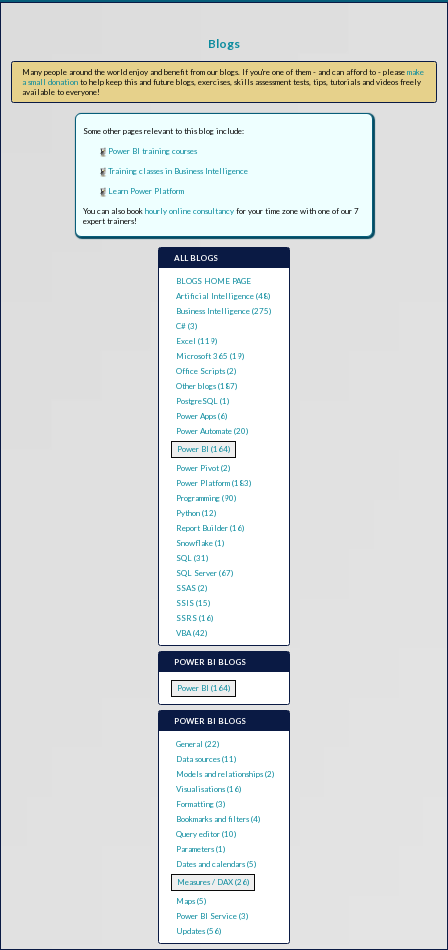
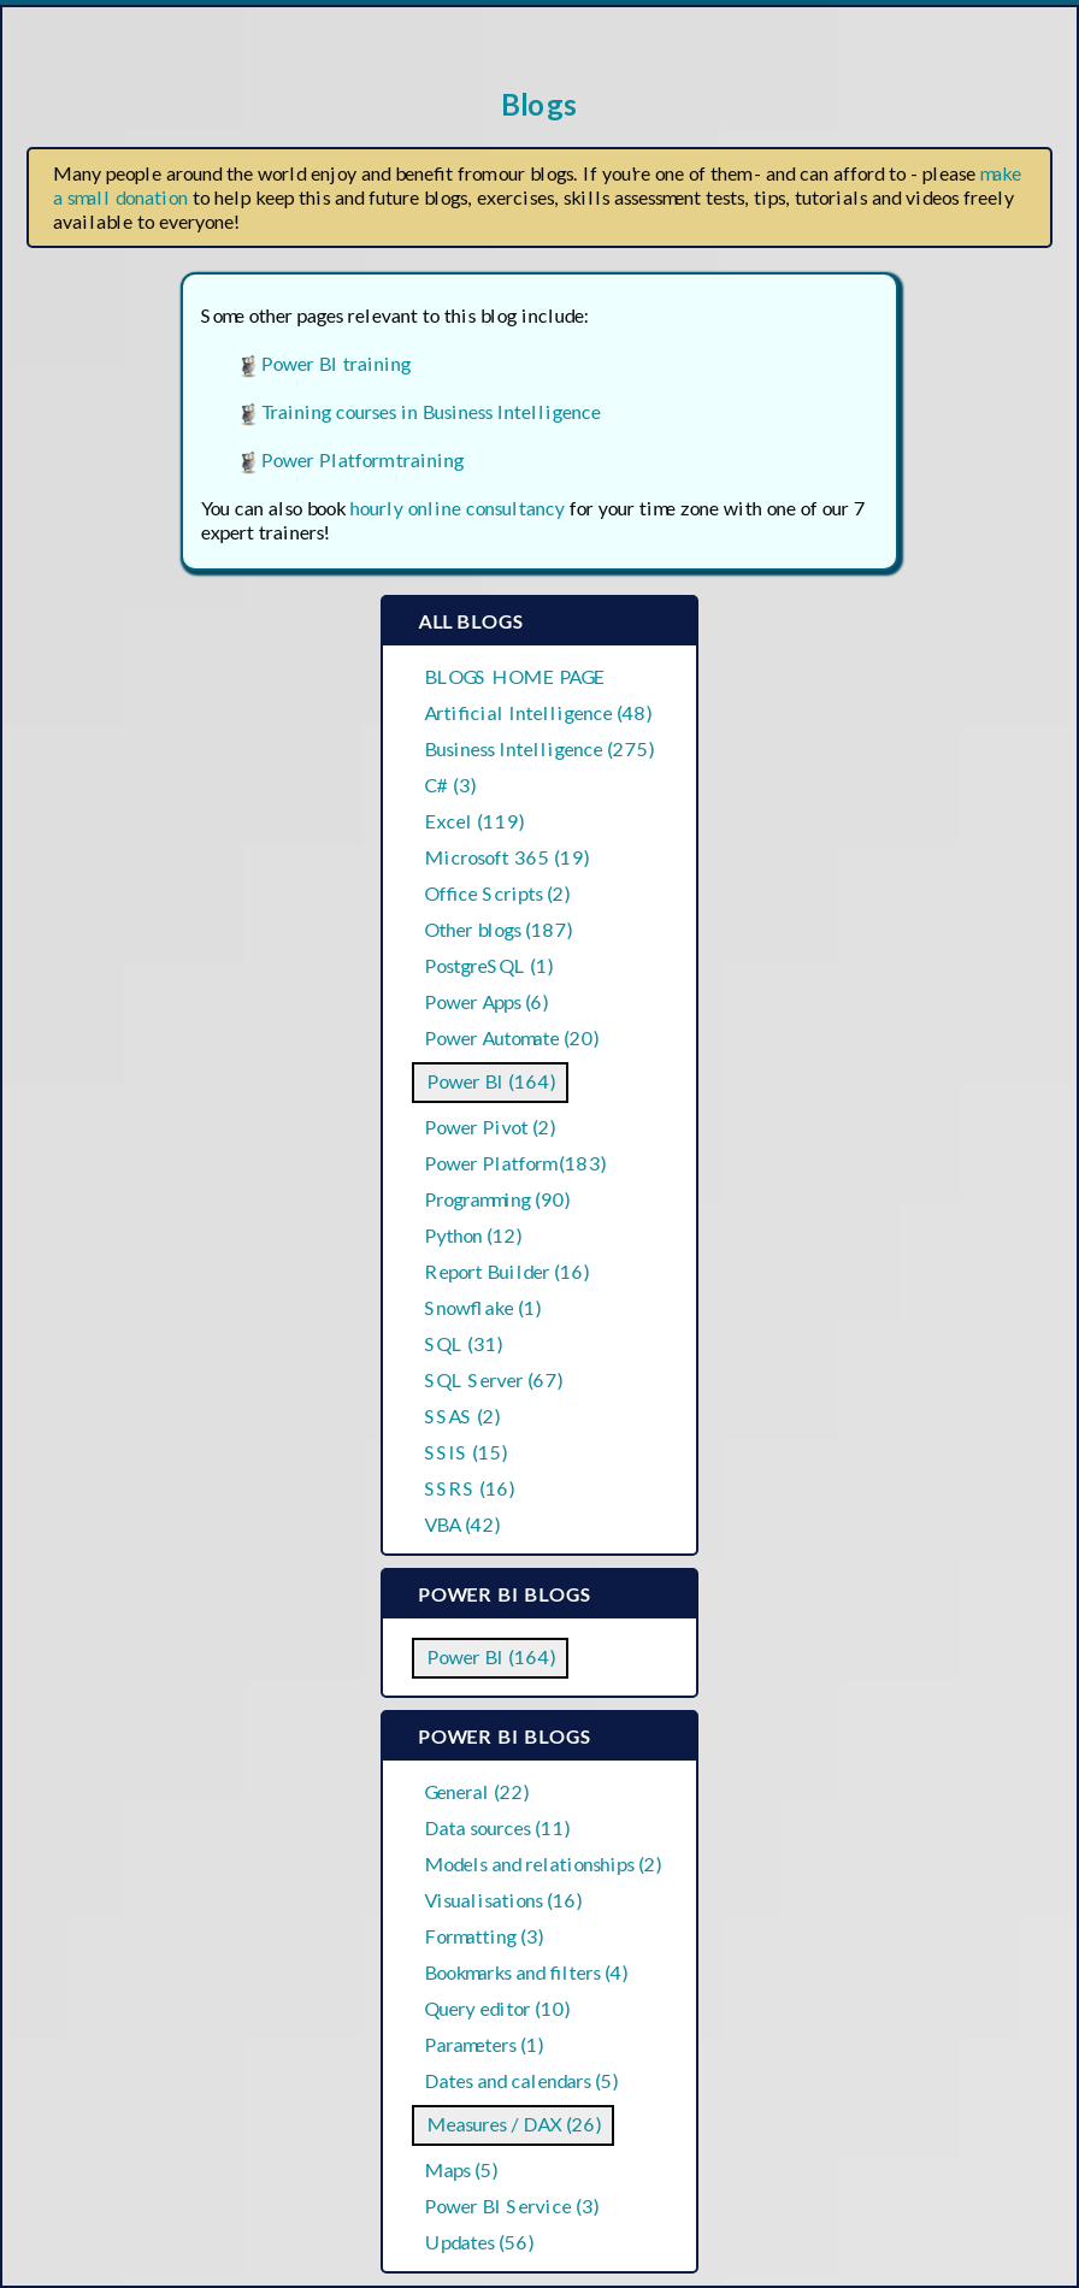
- Power BI training courses
+ Power BI training

- Training classes in Business Intelligence
+ Training courses in Business Intelligence

- Learn Power Platform
+ Power Platform training
